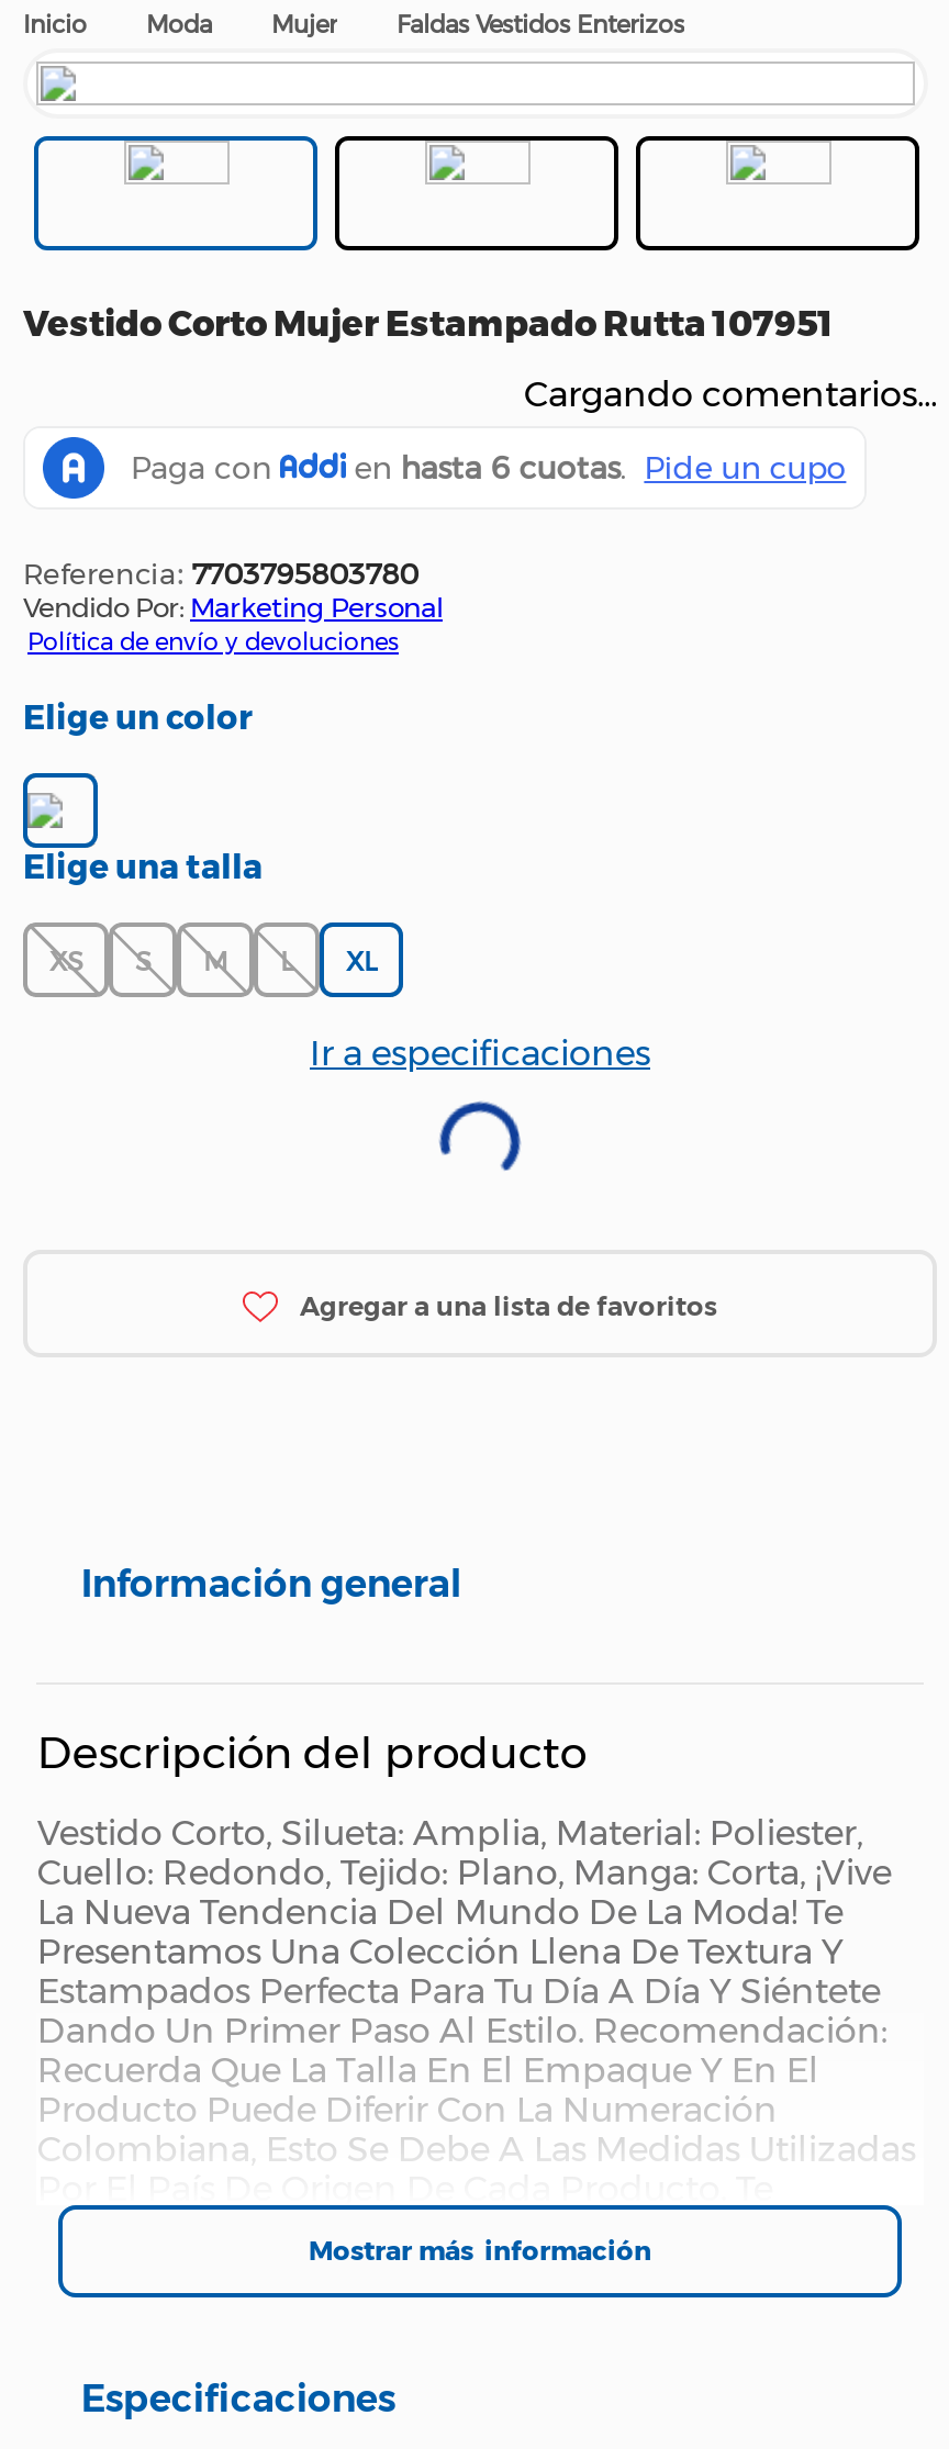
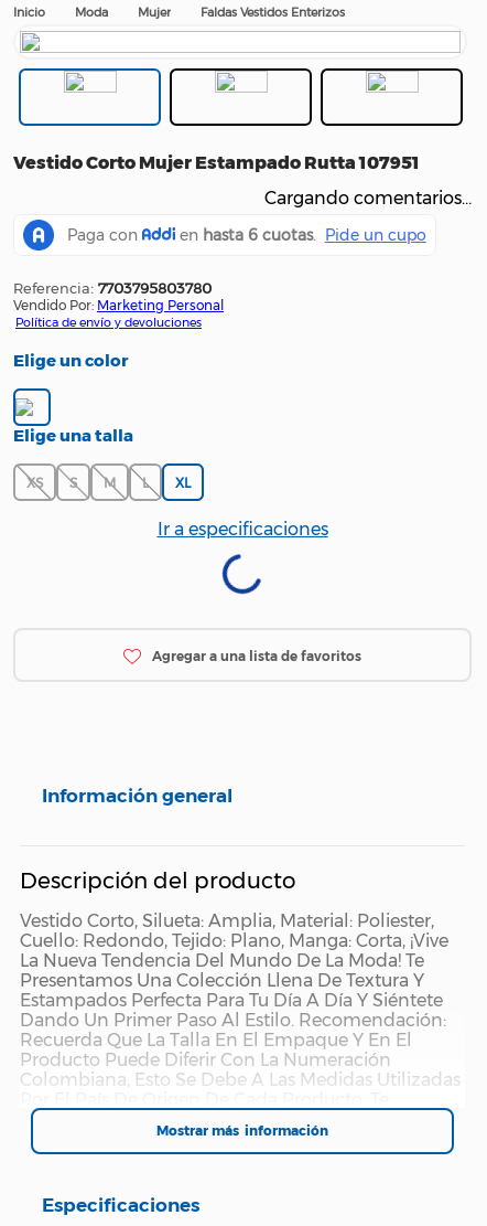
- [image]
+ [image]
